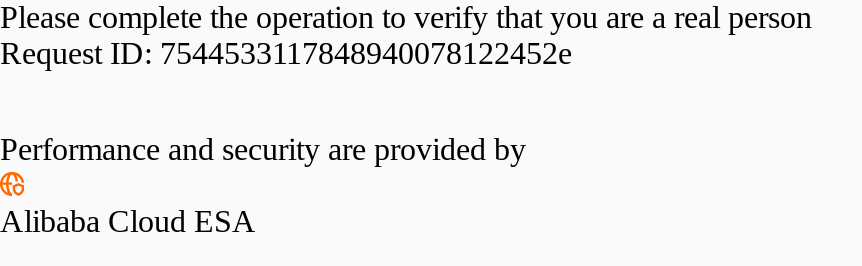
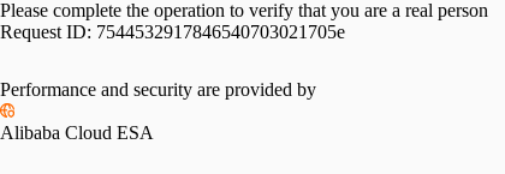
- Request ID: 7544533117848940078122452e
+ Request ID: 7544532917846540703021705e
